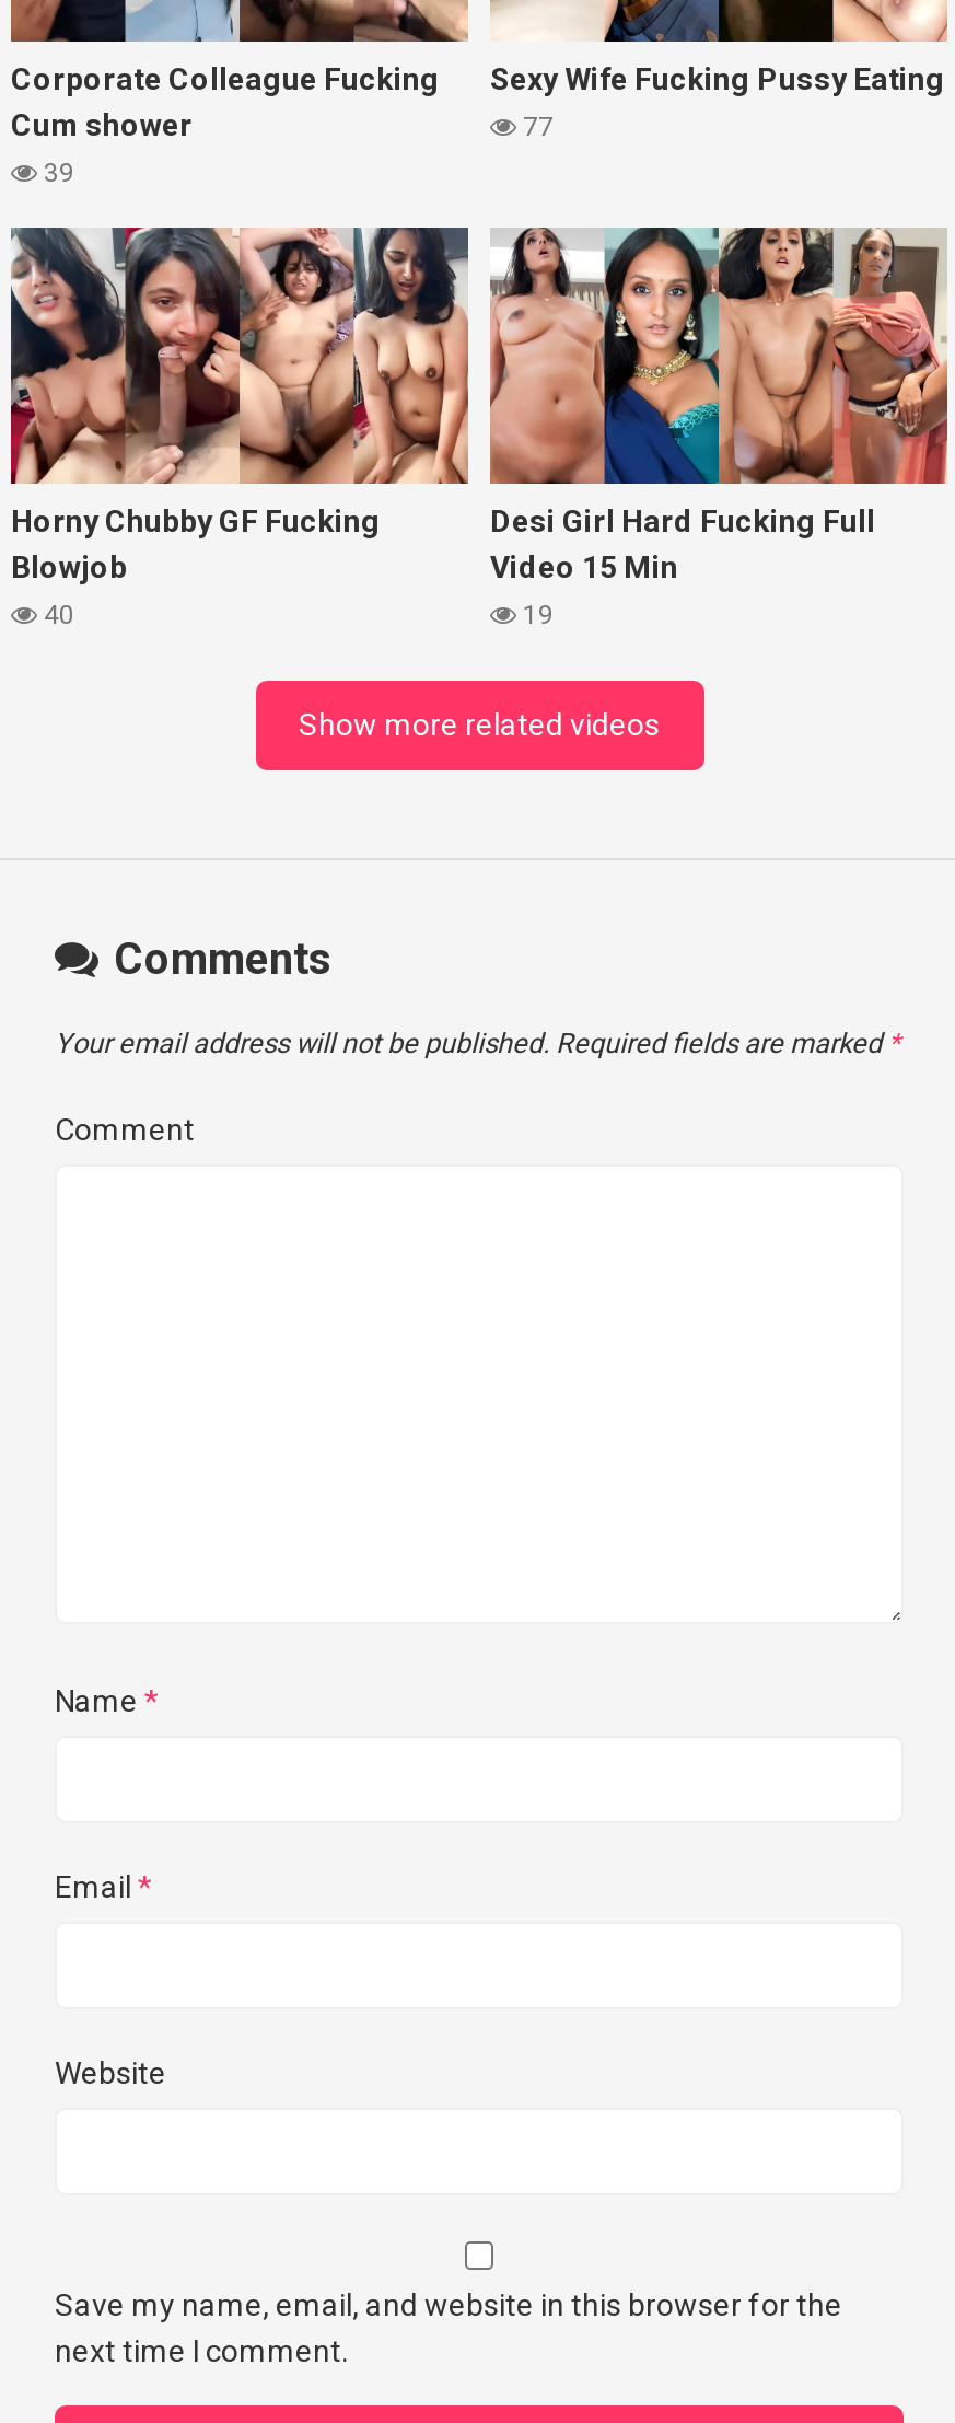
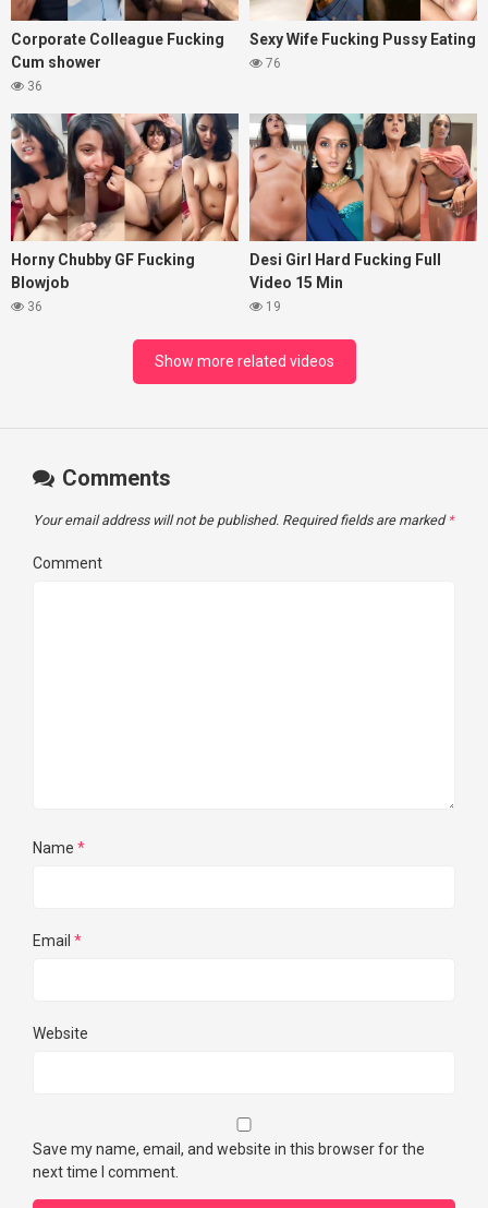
- 77
+ 76

- 39
+ 36

- 40
+ 36
